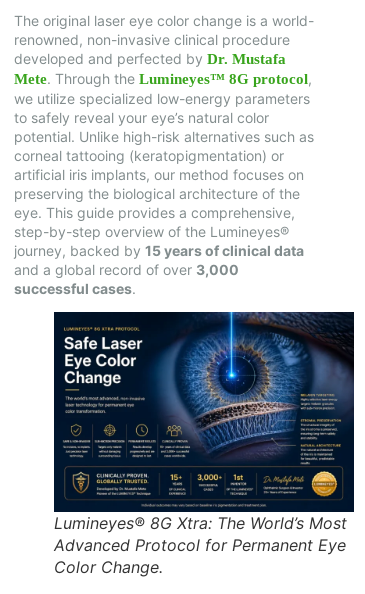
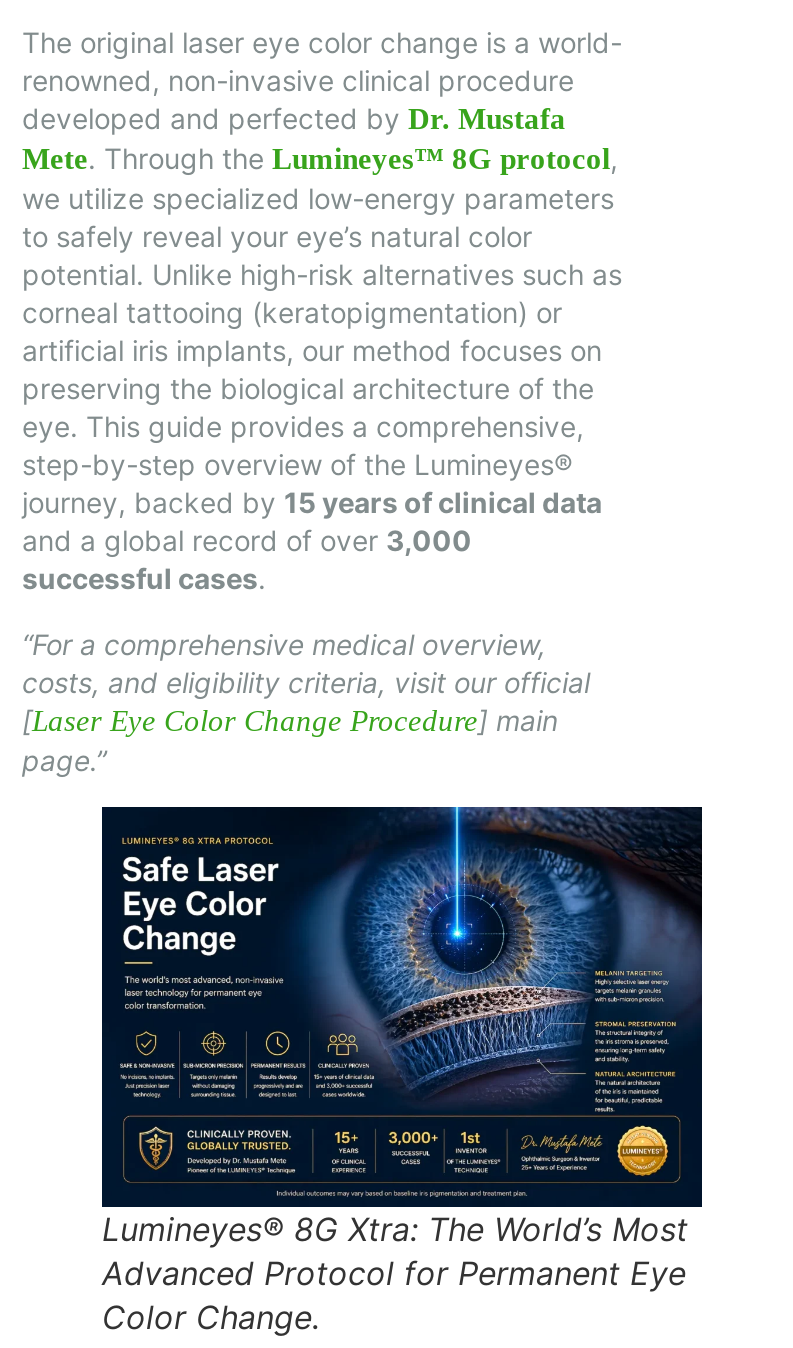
+ “For a comprehensive medical overview,
+ costs, and eligibility criteria, visit our official
+ [Laser Eye Color Change Procedure] main
+ page.”
